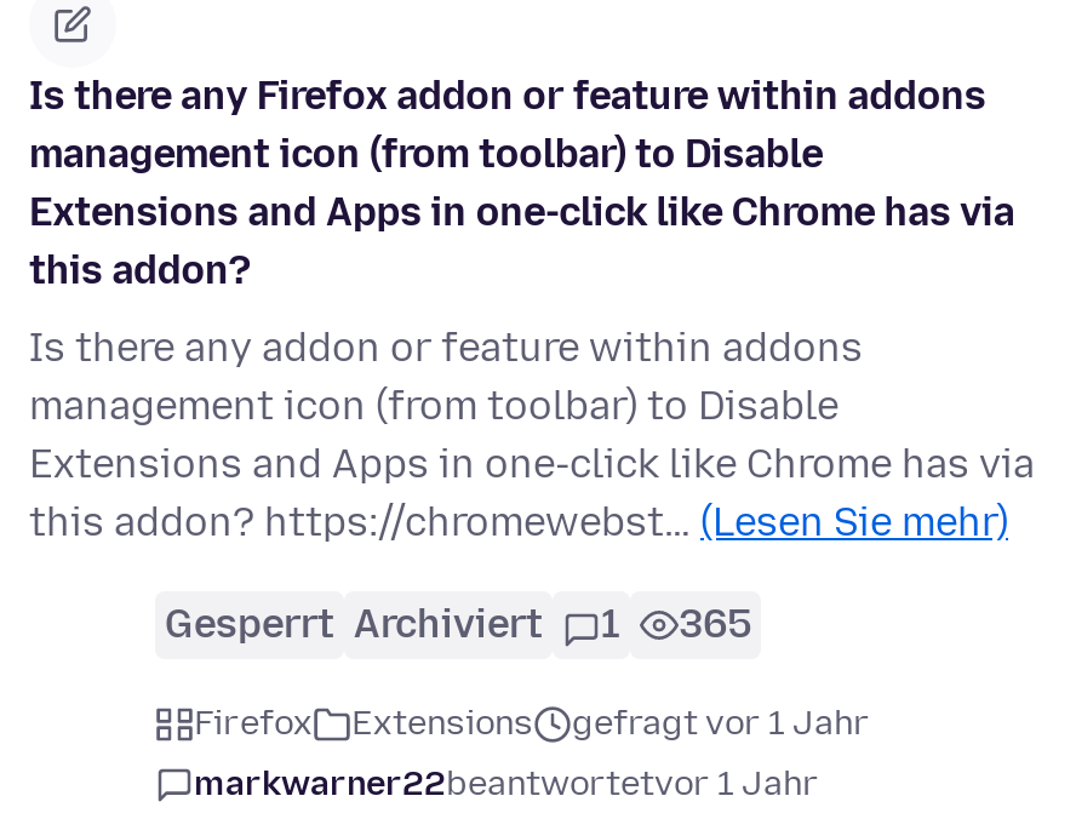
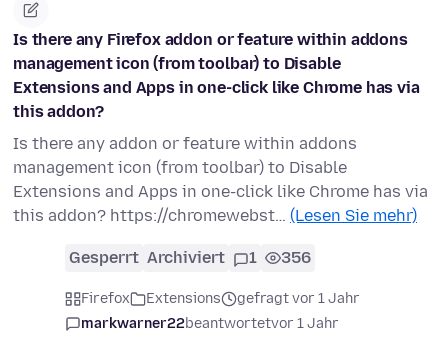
- Gesperrt Archiviert 1 365
+ Gesperrt Archiviert 1 356
